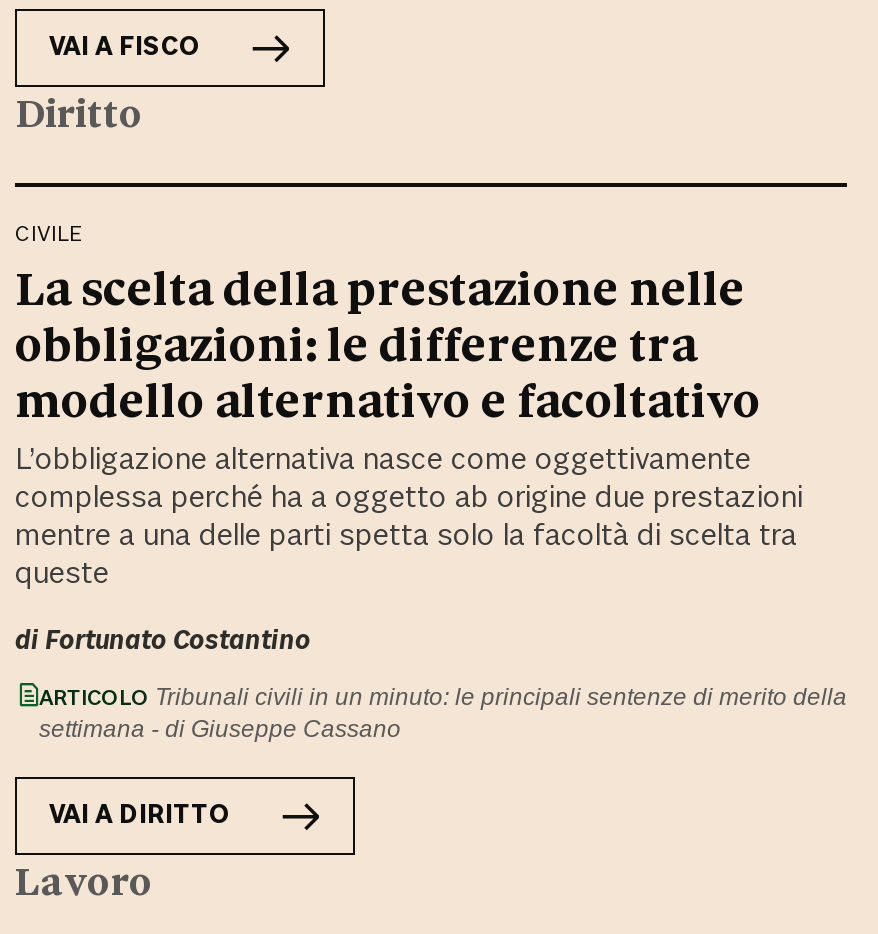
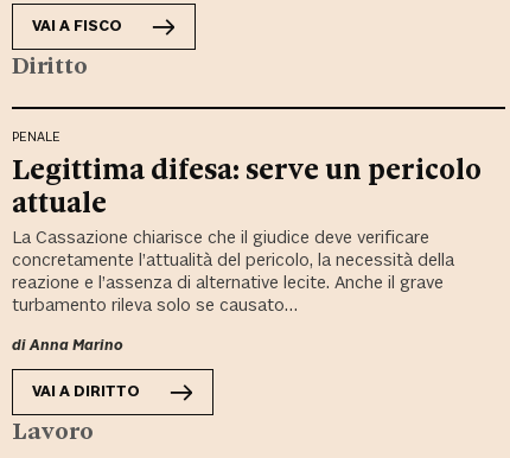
- CIVILE
- La scelta della prestazione nelle
- obbligazioni: le differenze tra
- modello alternativo e facoltativo
- L’obbligazione alternativa nasce come oggettivamente
- complessa perché ha a oggetto ab origine due prestazioni
- mentre a una delle parti spetta solo la facoltà di scelta tra
- queste
- di Fortunato Costantino
- ARTICOLO Tribunali civili in un minuto: le principali sentenze di merito della
- settimana - di Giuseppe Cassano
+ PENALE
+ Legittima difesa: serve un pericolo
+ attuale
+ La Cassazione chiarisce che il giudice deve verificare
+ concretamente l’attualità del pericolo, la necessità della
+ reazione e l’assenza di alternative lecite. Anche il grave
+ turbamento rileva solo se causato…
+ di Anna Marino
